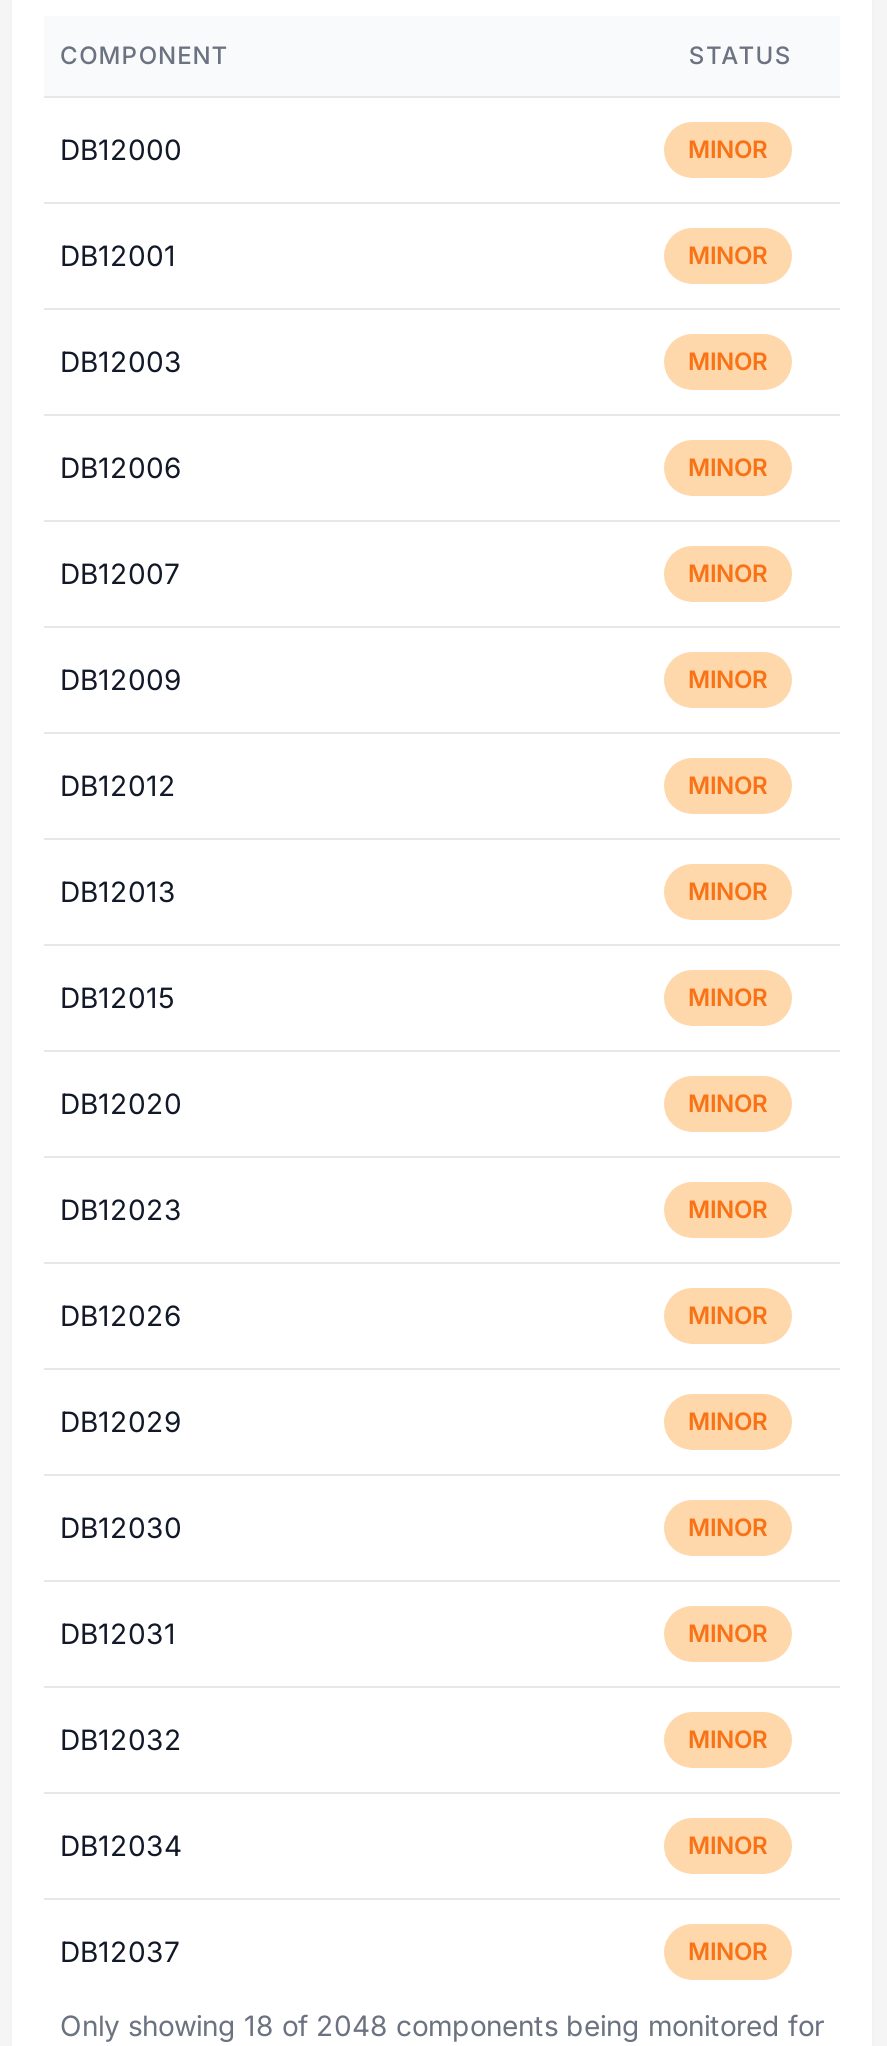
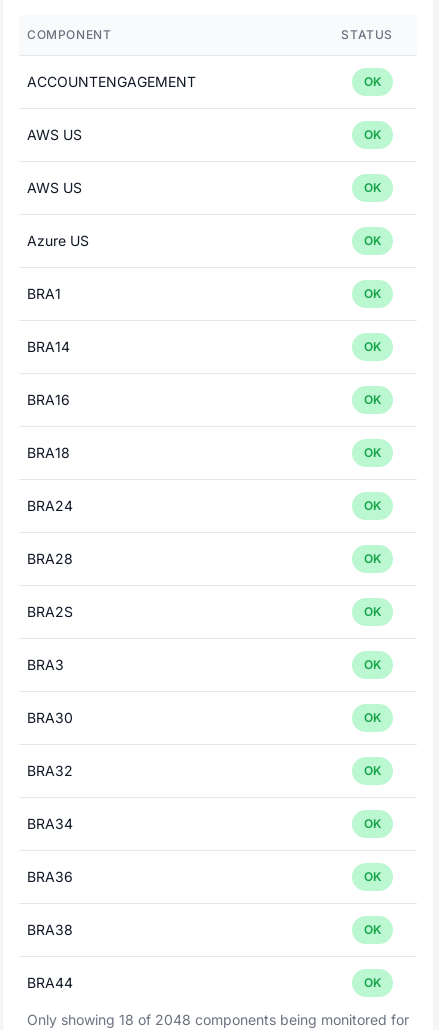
- DB12000
- MINOR
+ ACCOUNTENGAGEMENT
+ OK

- DB12001
- MINOR
+ AWS US
+ OK

- DB12003
- MINOR
+ AWS US
+ OK

- DB12006
- MINOR
+ Azure US
+ OK

- DB12007
- MINOR
+ BRA1
+ OK

- DB12009
- MINOR
+ BRA14
+ OK

- DB12012
- MINOR
+ BRA16
+ OK

- DB12013
- MINOR
+ BRA18
+ OK

- DB12015
- MINOR
+ BRA24
+ OK

- DB12020
- MINOR
+ BRA28
+ OK

- DB12023
- MINOR
+ BRA2S
+ OK

- DB12026
- MINOR
+ BRA3
+ OK

- DB12029
- MINOR
+ BRA30
+ OK

- DB12030
- MINOR
+ BRA32
+ OK

- DB12031
- MINOR
+ BRA34
+ OK

- DB12032
- MINOR
+ BRA36
+ OK

- DB12034
- MINOR
+ BRA38
+ OK

- DB12037
- MINOR
+ BRA44
+ OK
